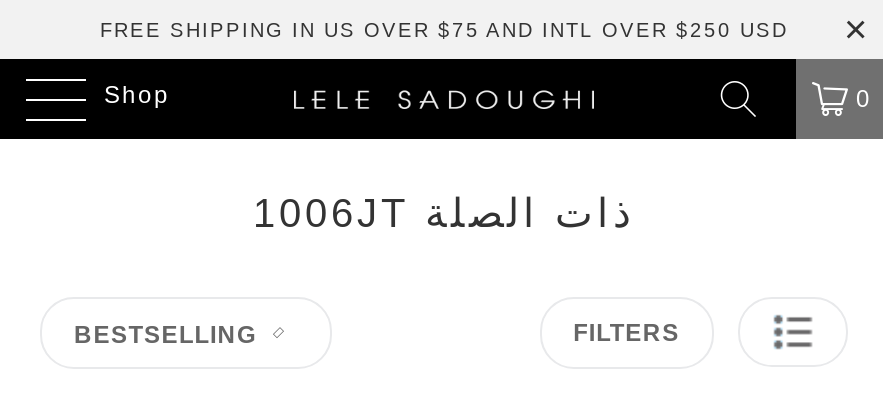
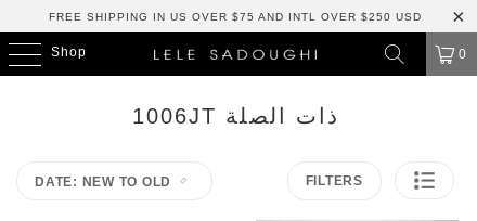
- BESTSELLING
+ DATE: NEW TO OLD
